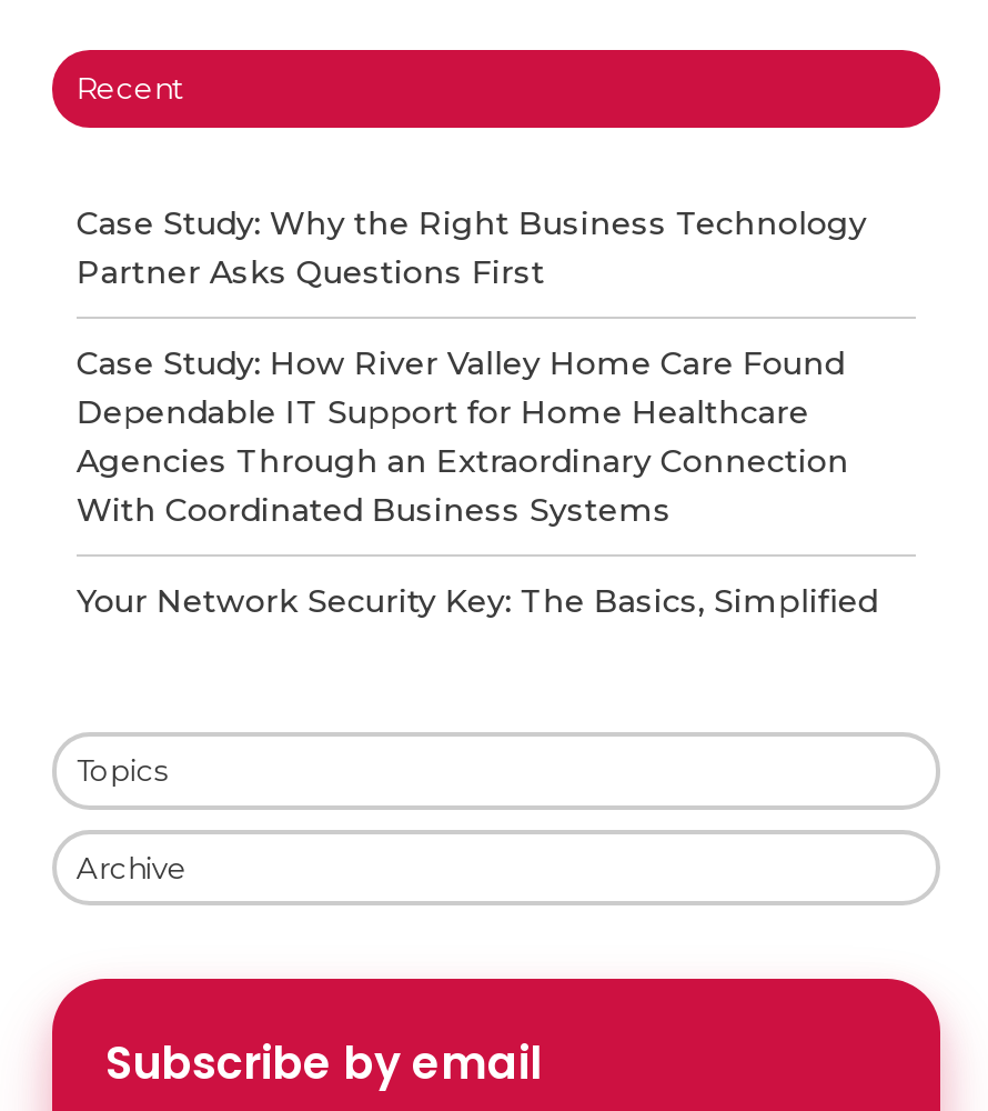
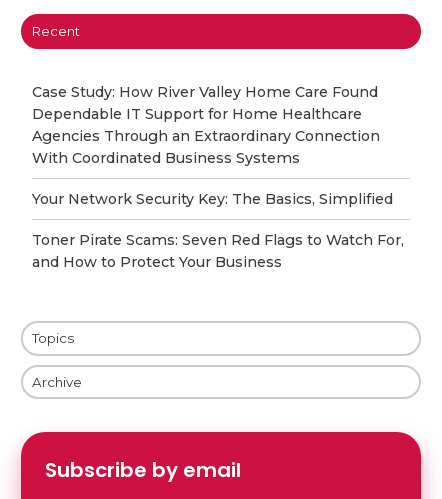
- Case Study: Why the Right Business Technology
- Partner Asks Questions First

moved up: Case Study: How River Valley Home Care Found | Dependable IT Support for Home Healthcare | Agencies Through an Extraordinary Connection | With Coordinated Business Systems | Your Network Security Key: The Basics, Simplified

+ Toner Pirate Scams: Seven Red Flags to Watch For,
+ and How to Protect Your Business
